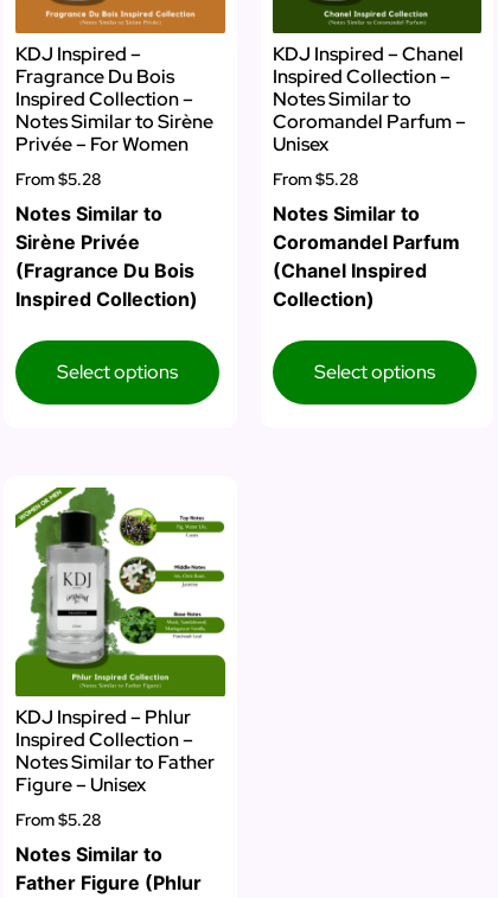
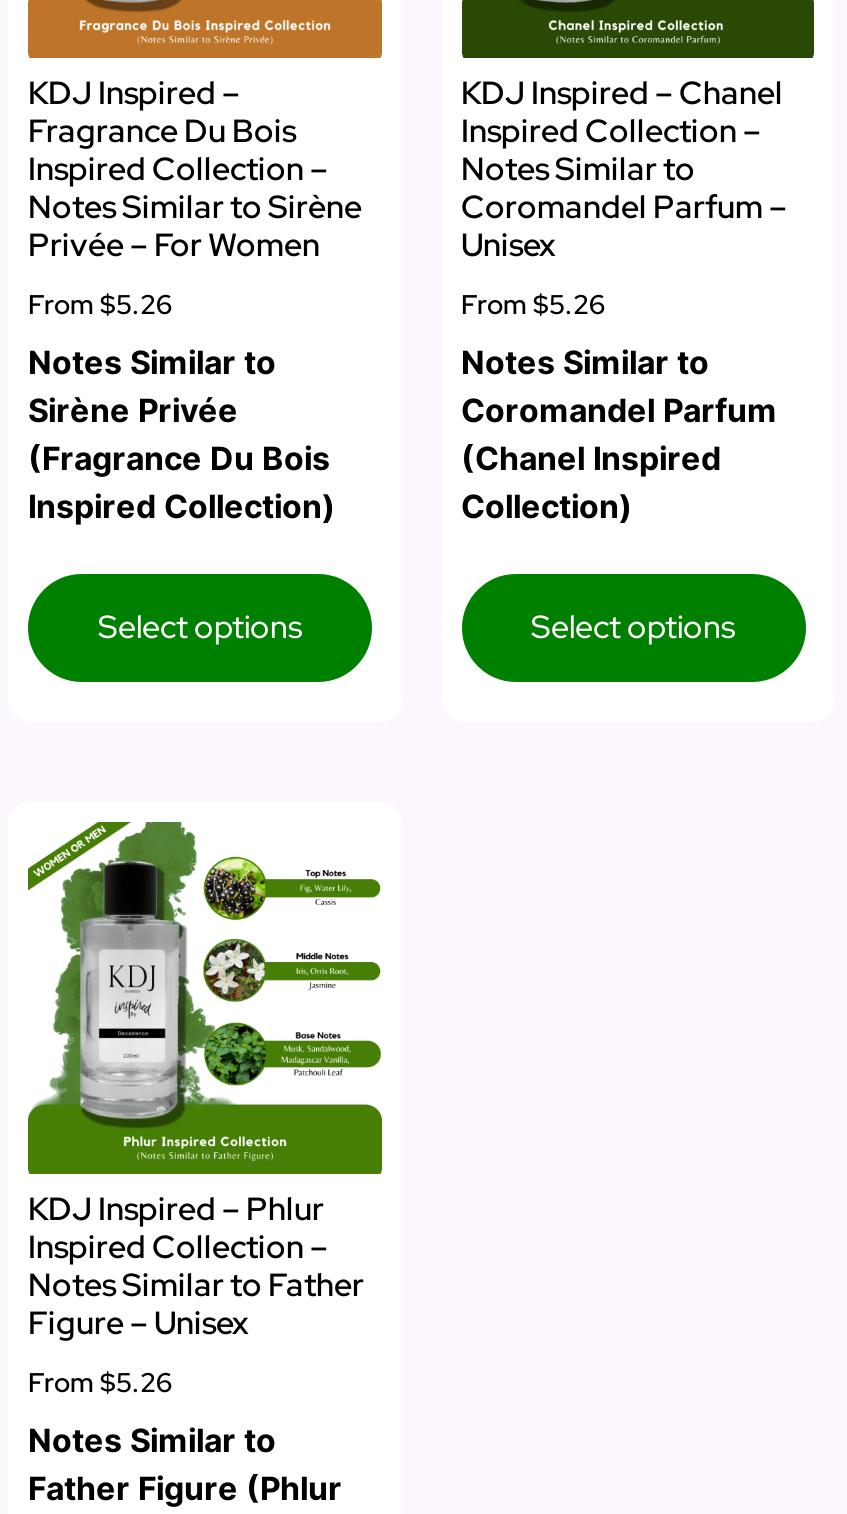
- From $5.28
+ From $5.26

- From $5.28
+ From $5.26

- From $5.28
+ From $5.26
